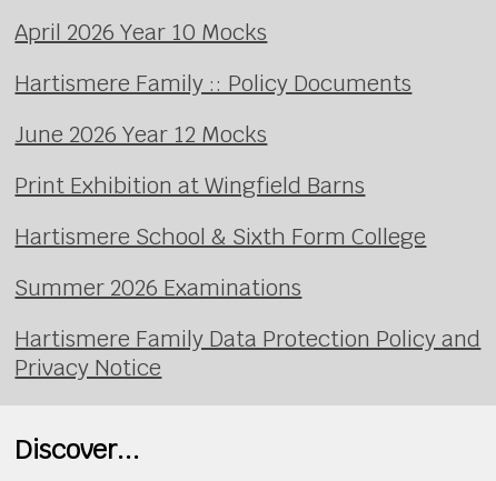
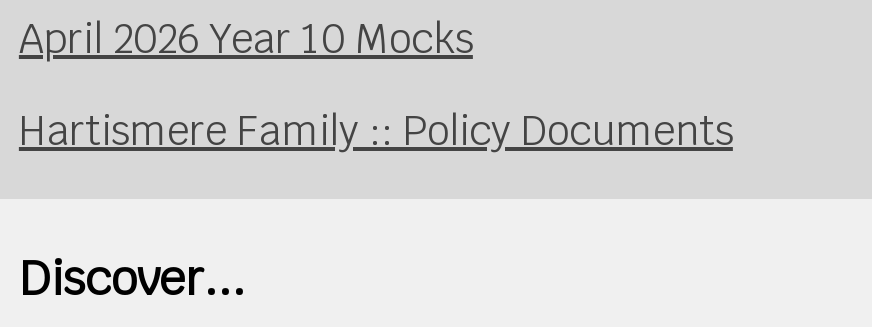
- June 2026 Year 12 Mocks
- Print Exhibition at Wingfield Barns
- Hartismere School & Sixth Form College
- Summer 2026 Examinations
- Hartismere Family Data Protection Policy and
- Privacy Notice
